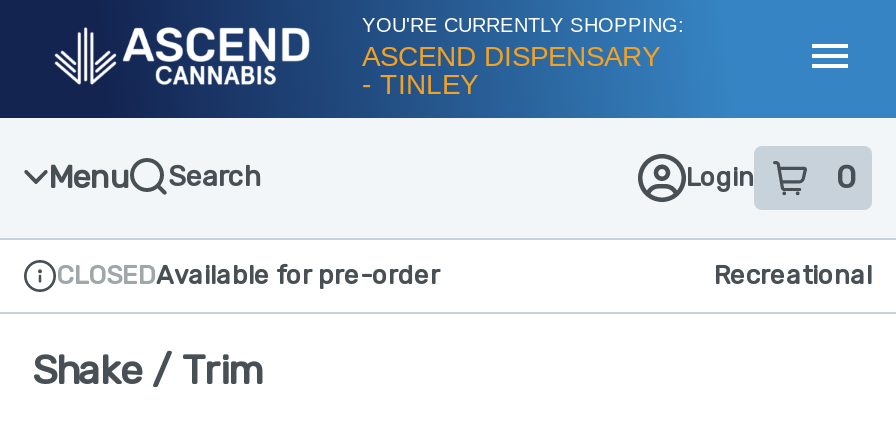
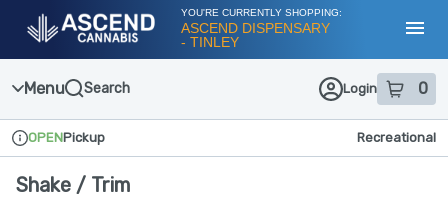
- CLOSEDAvailable for pre-order
+ OPENPickup
